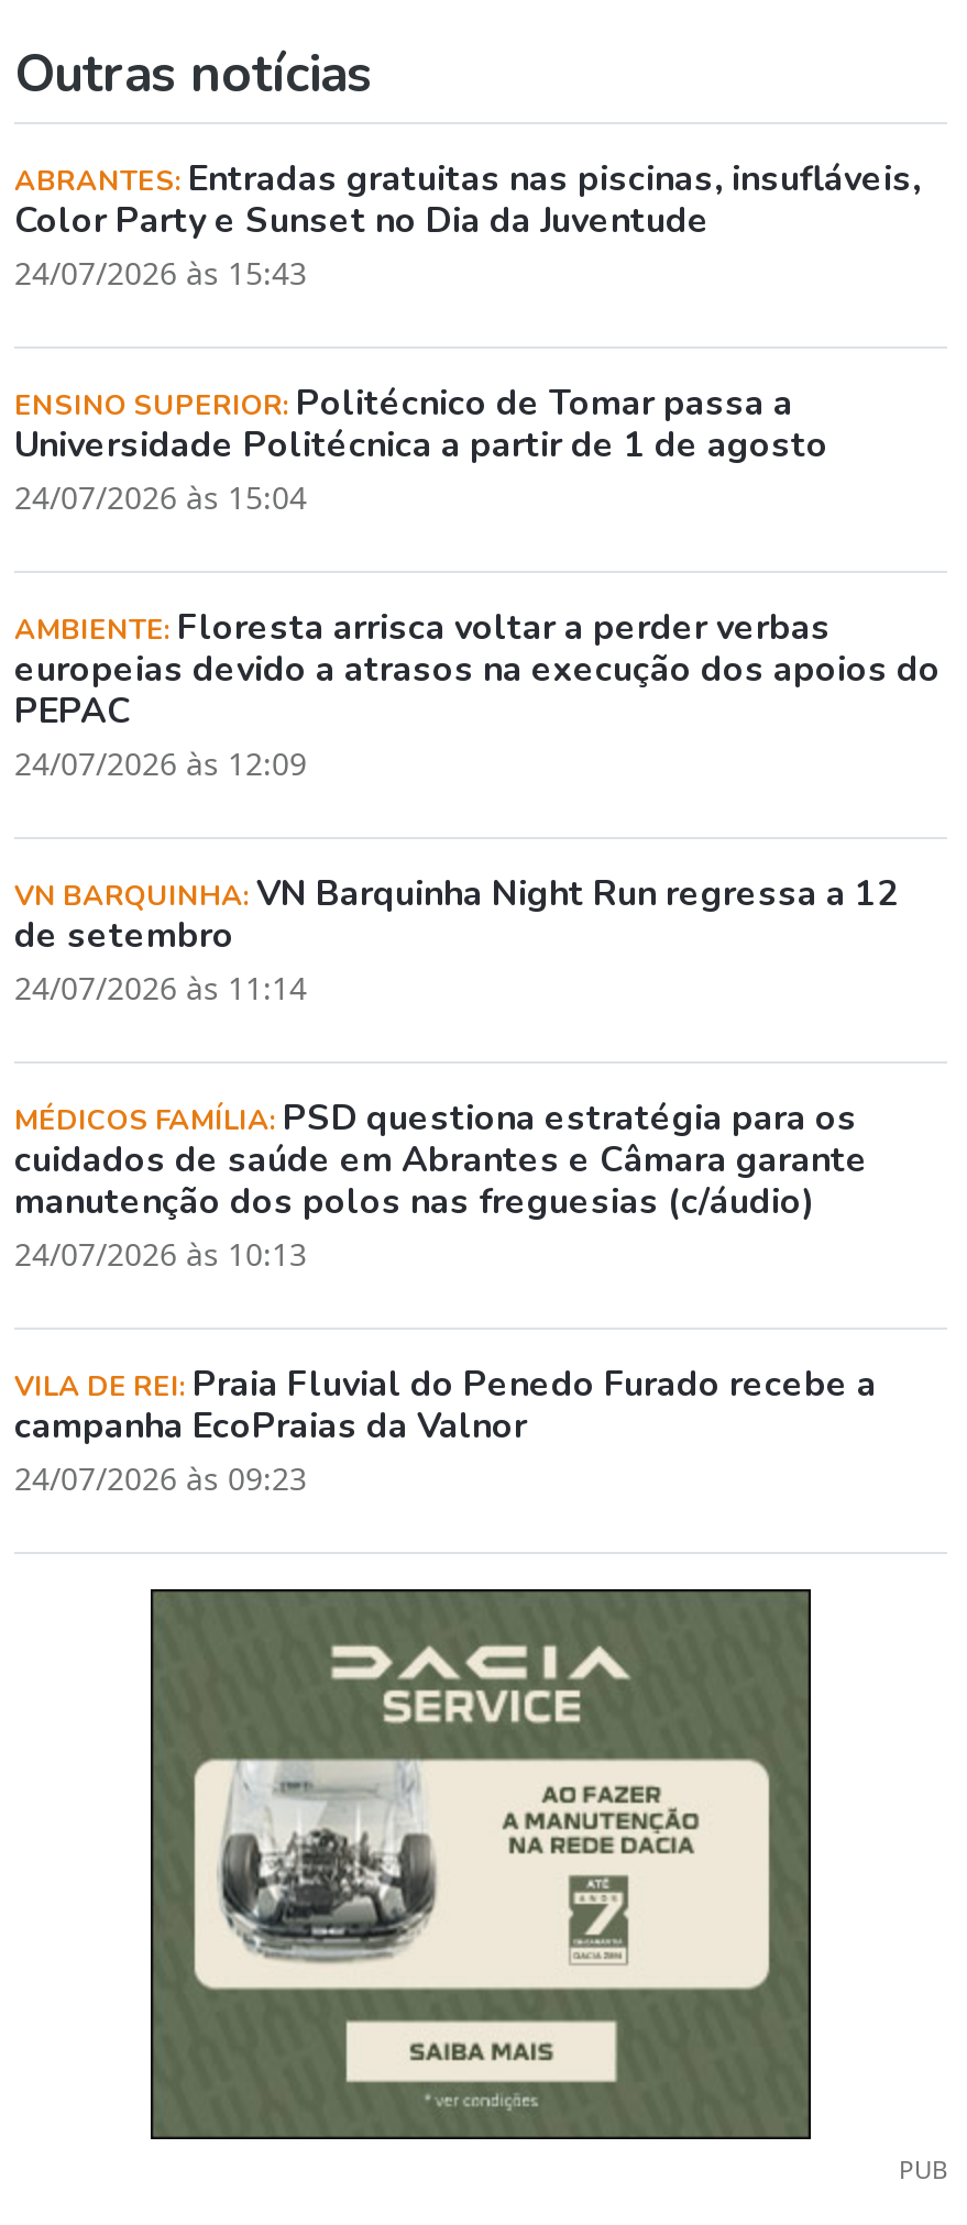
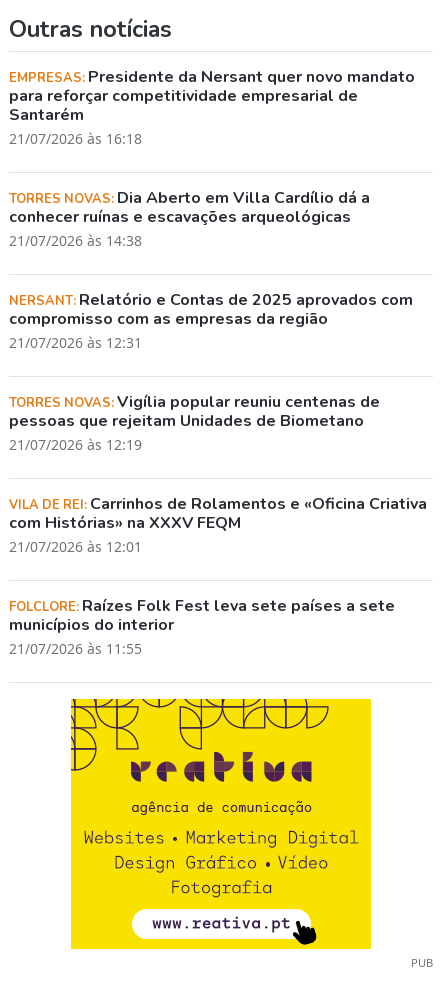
- ABRANTES: Entradas gratuitas nas piscinas, insufláveis,
- Color Party e Sunset no Dia da Juventude
- 24/07/2026 às 15:43
+ EMPRESAS: Presidente da Nersant quer novo mandato
+ para reforçar competitividade empresarial de
+ Santarém
+ 21/07/2026 às 16:18

- ENSINO SUPERIOR: Politécnico de Tomar passa a
- Universidade Politécnica a partir de 1 de agosto
- 24/07/2026 às 15:04
+ TORRES NOVAS: Dia Aberto em Villa Cardílio dá a
+ conhecer ruínas e escavações arqueológicas
+ 21/07/2026 às 14:38

- AMBIENTE: Floresta arrisca voltar a perder verbas
- europeias devido a atrasos na execução dos apoios do
- PEPAC
- 24/07/2026 às 12:09
+ NERSANT: Relatório e Contas de 2025 aprovados com
+ compromisso com as empresas da região
+ 21/07/2026 às 12:31

- VN BARQUINHA: VN Barquinha Night Run regressa a 12
- de setembro
- 24/07/2026 às 11:14
+ TORRES NOVAS: Vigília popular reuniu centenas de
+ pessoas que rejeitam Unidades de Biometano
+ 21/07/2026 às 12:19

- MÉDICOS FAMÍLIA: PSD questiona estratégia para os
- cuidados de saúde em Abrantes e Câmara garante
- manutenção dos polos nas freguesias (c/áudio)
- 24/07/2026 às 10:13
+ VILA DE REI: Carrinhos de Rolamentos e «Oficina Criativa
+ com Histórias» na XXXV FEQM
+ 21/07/2026 às 12:01

- VILA DE REI: Praia Fluvial do Penedo Furado recebe a
- campanha EcoPraias da Valnor
- 24/07/2026 às 09:23
+ FOLCLORE: Raízes Folk Fest leva sete países a sete
+ municípios do interior
+ 21/07/2026 às 11:55

- [image]
+ [image]
